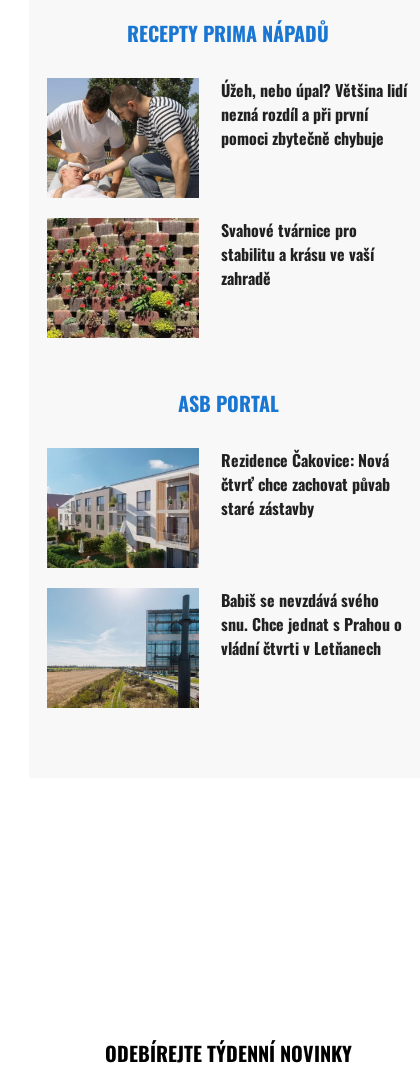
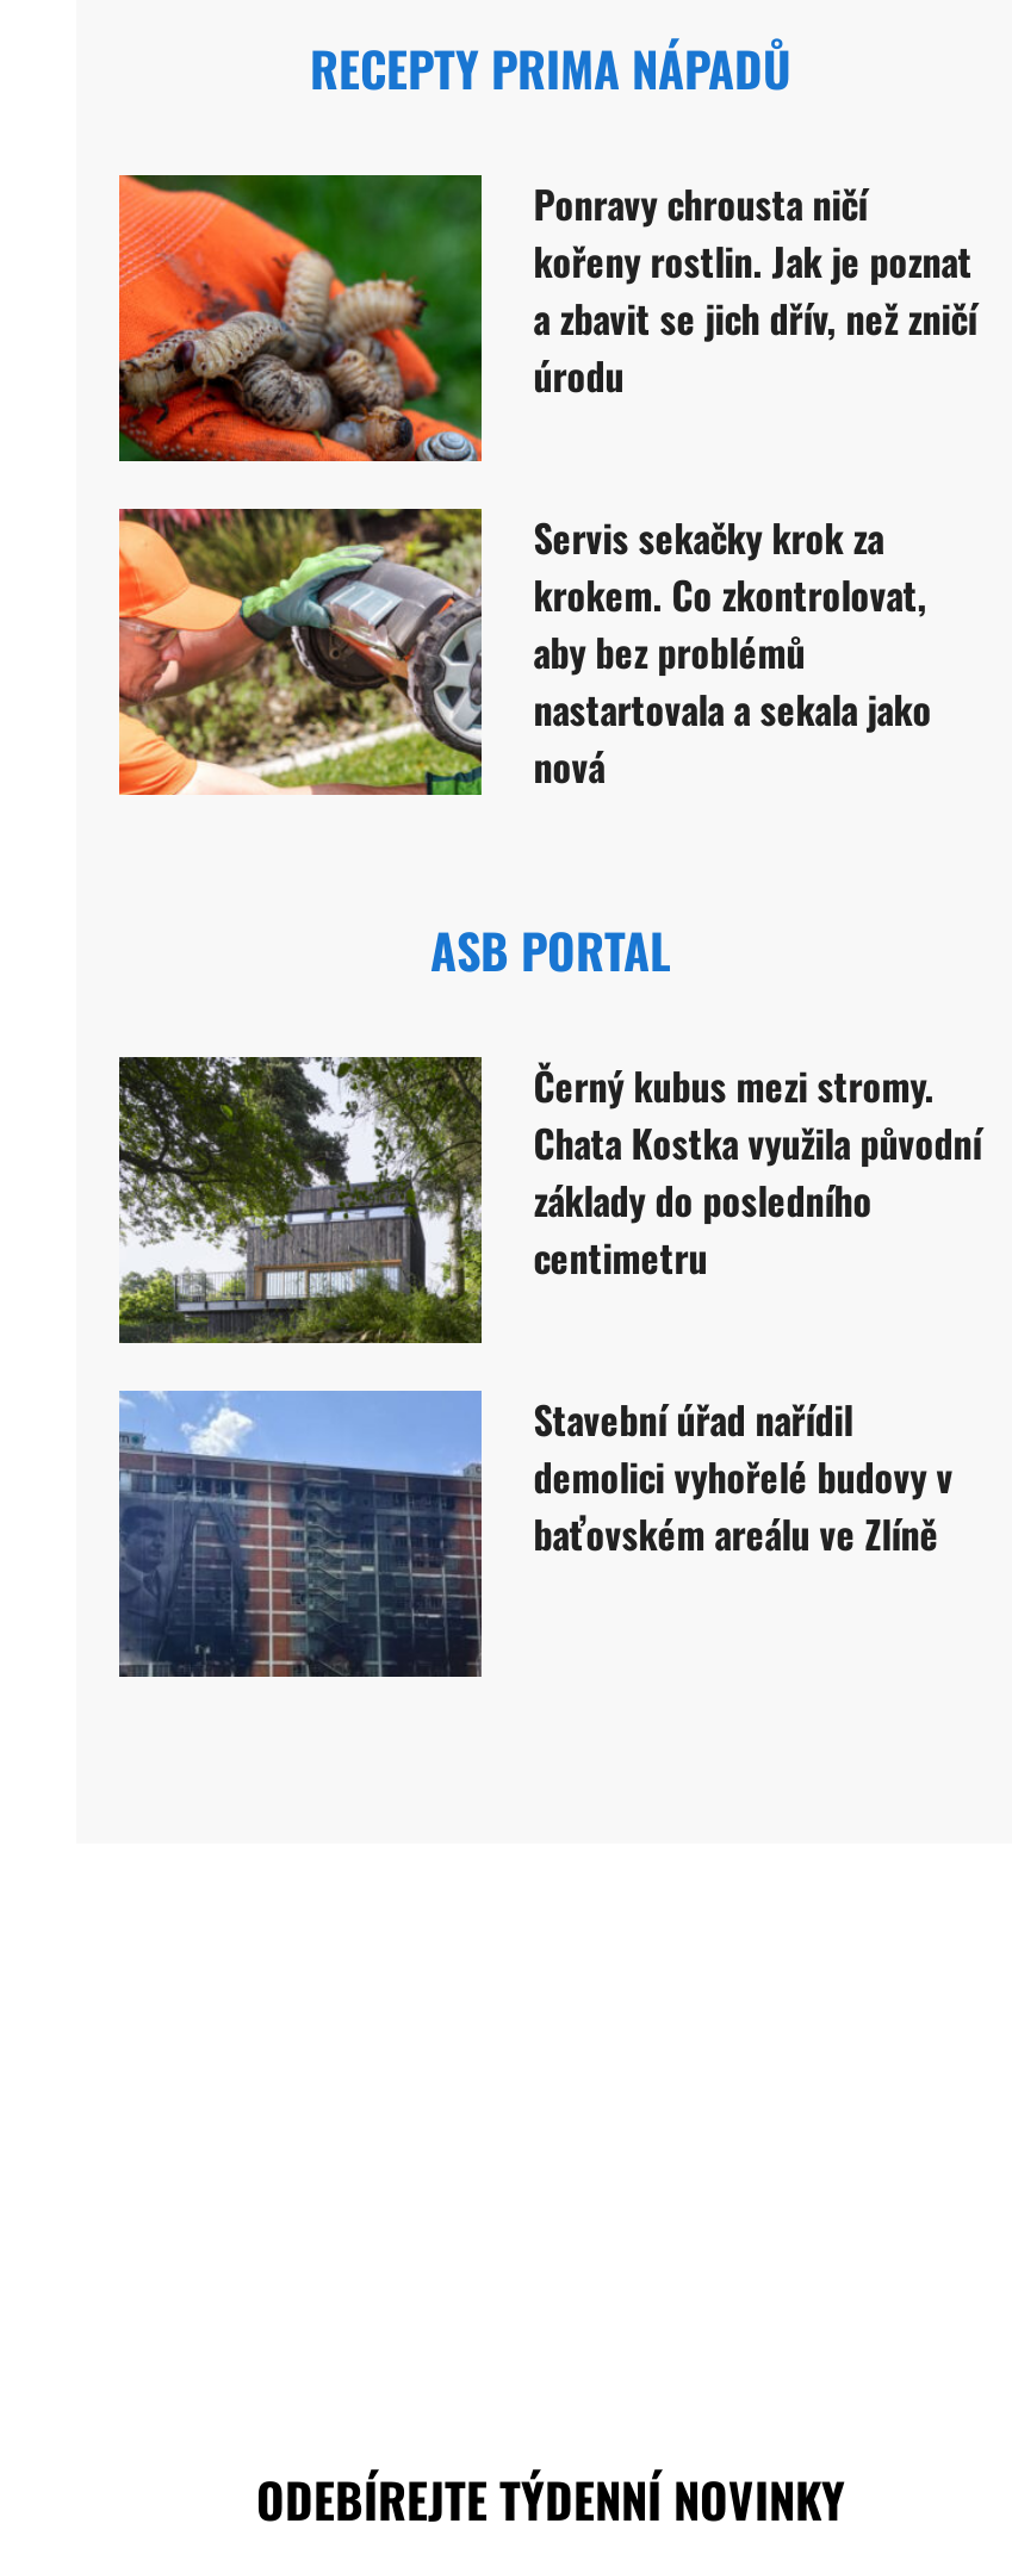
- [image]
- Úžeh, nebo úpal? Většina lidí
- nezná rozdíl a při první
- pomoci zbytečně chybuje
+ [image]
+ Ponravy chrousta ničí
+ kořeny rostlin. Jak je poznat
+ a zbavit se jich dřív, než zničí
+ úrodu

- [image]
- Svahové tvárnice pro
- stabilitu a krásu ve vaší
- zahradě
+ [image]
+ Servis sekačky krok za
+ krokem. Co zkontrolovat,
+ aby bez problémů
+ nastartovala a sekala jako
+ nová

- [image]
- Rezidence Čakovice: Nová
- čtvrť chce zachovat půvab
- staré zástavby
+ [image]
+ Černý kubus mezi stromy.
+ Chata Kostka využila původní
+ základy do posledního
+ centimetru

- [image]
- Babiš se nevzdává svého
- snu. Chce jednat s Prahou o
- vládní čtvrti v Letňanech
+ [image]
+ Stavební úřad nařídil
+ demolici vyhořelé budovy v
+ baťovském areálu ve Zlíně
